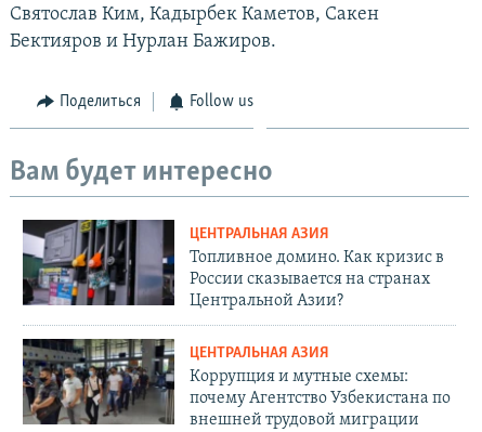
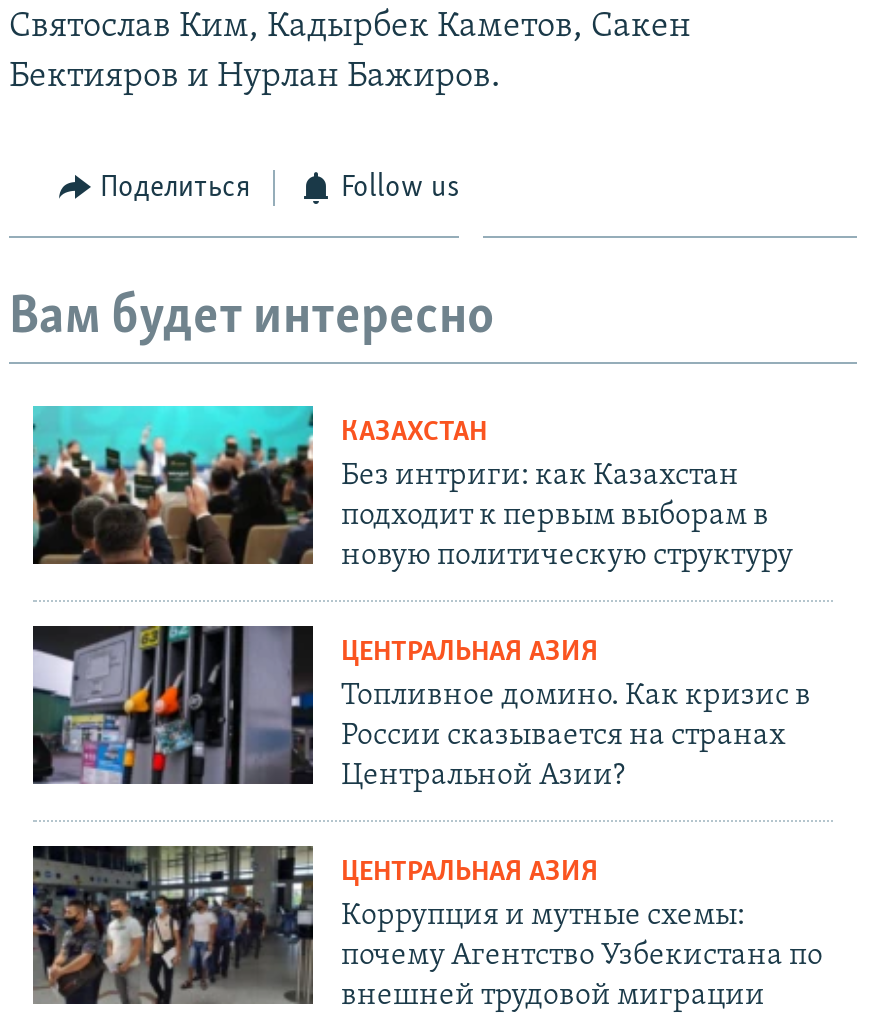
+ [image]
+ КАЗАХСТАН
+ Без интриги: как Казахстан
+ подходит к первым выборам в
+ новую политическую структуру
